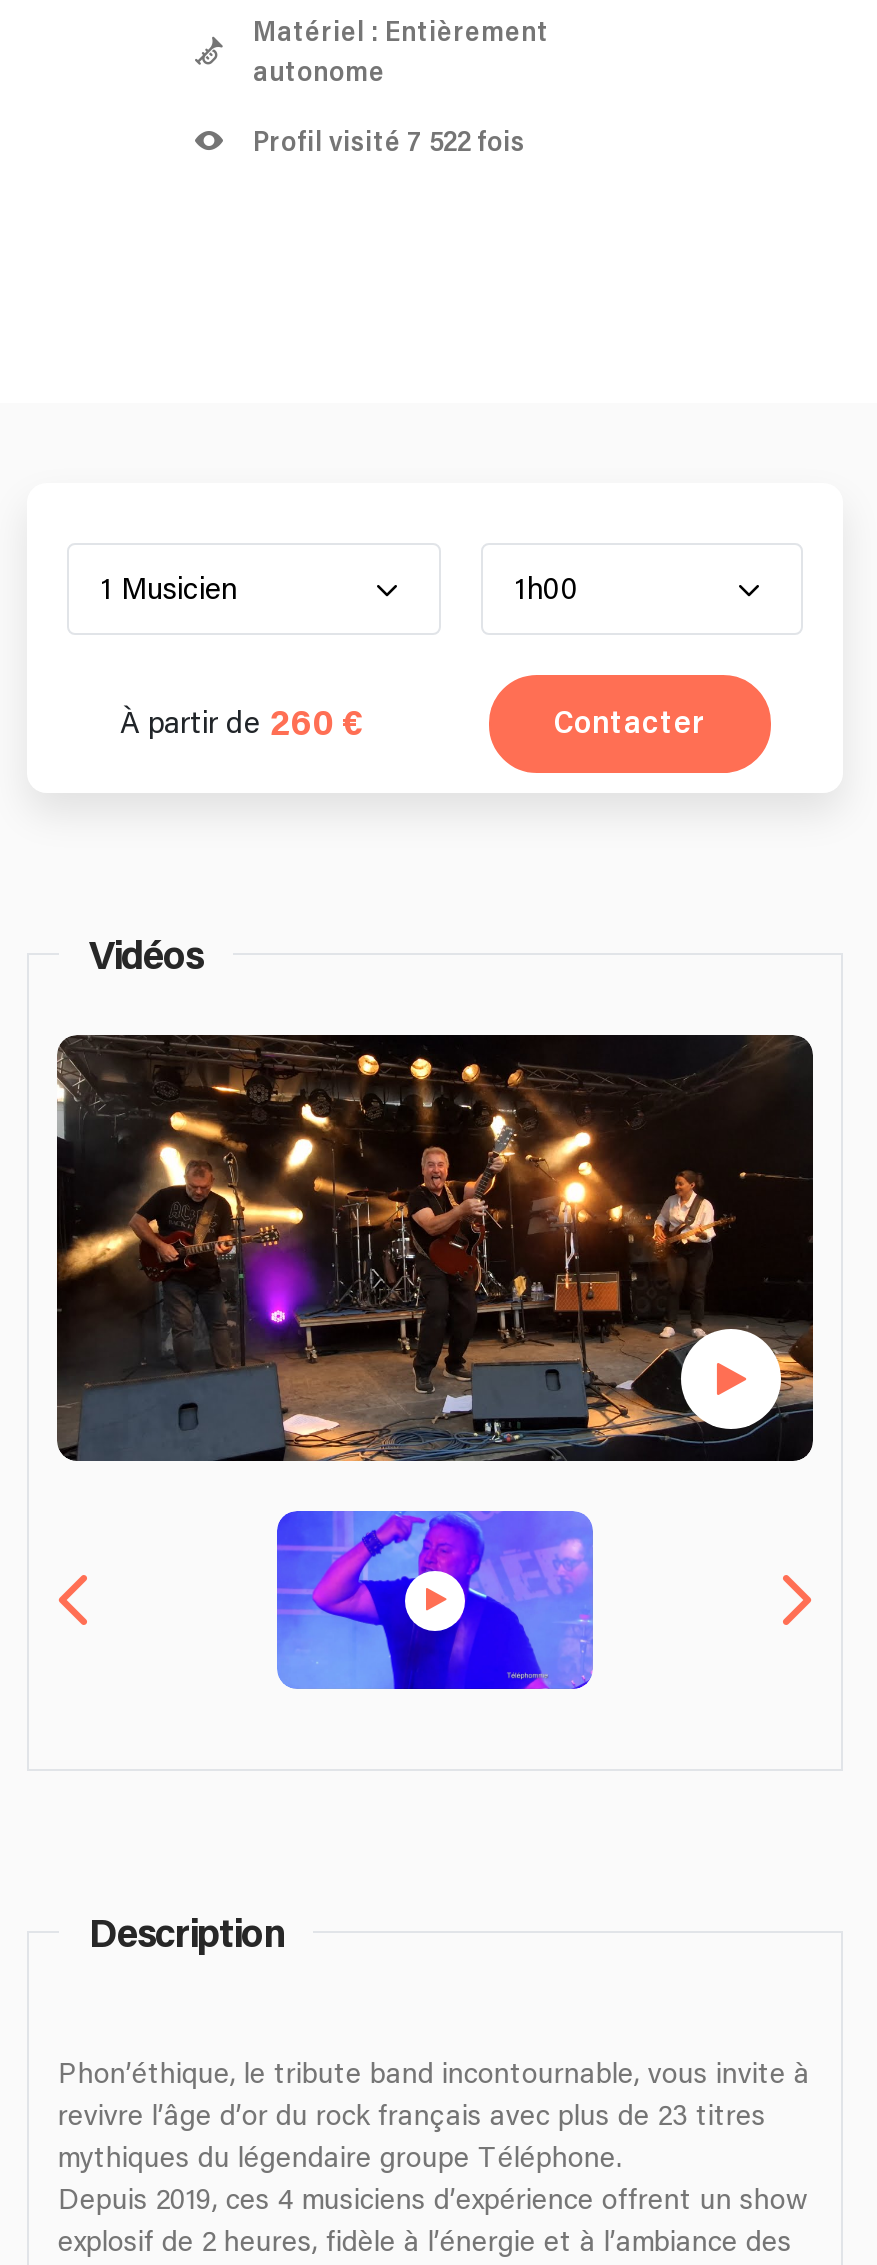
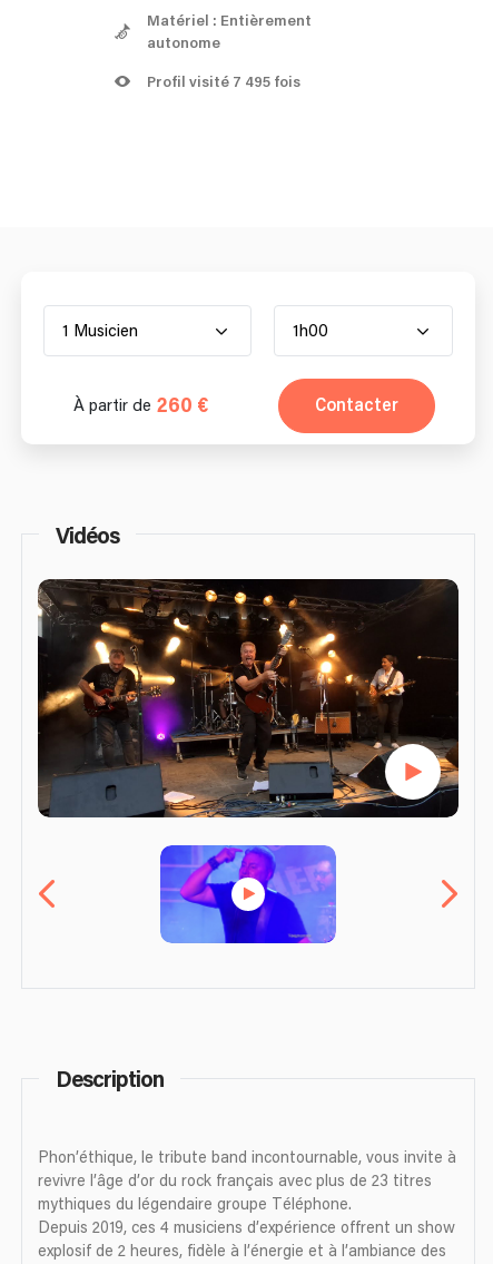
- Profil visité 7 522 fois
+ Profil visité 7 495 fois
